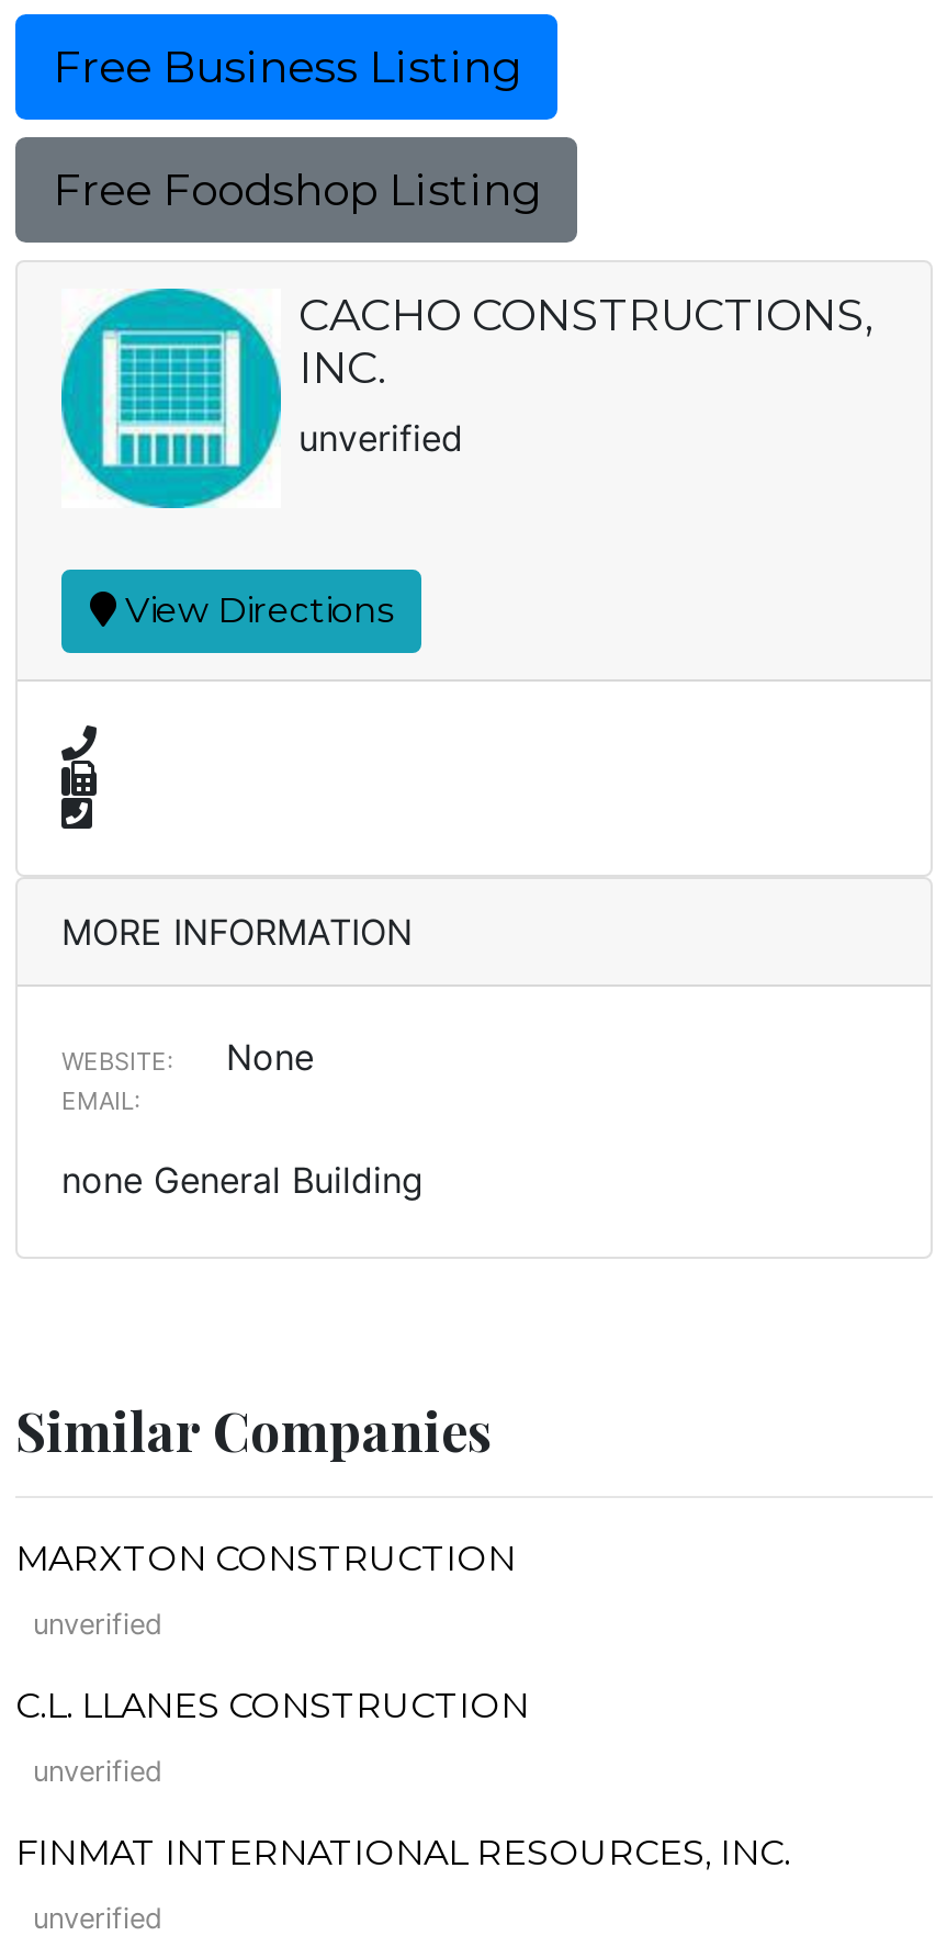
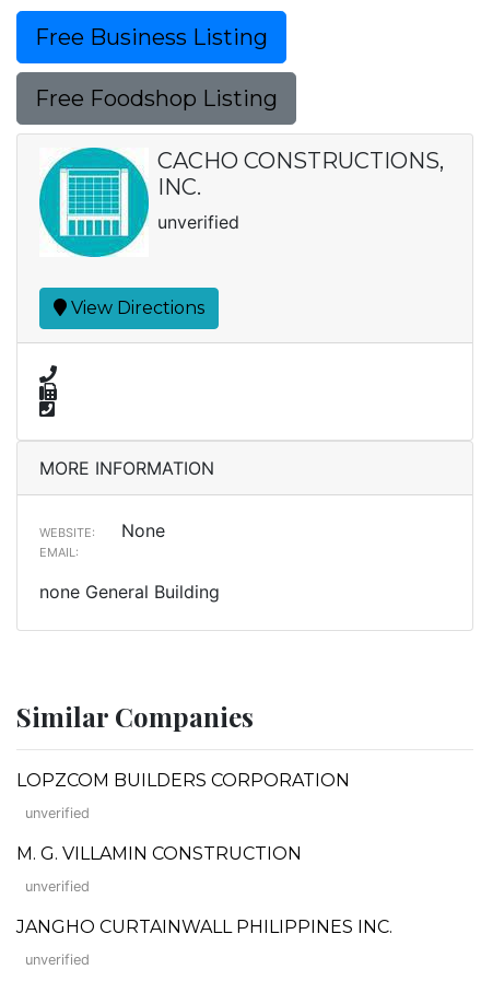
- MARXTON CONSTRUCTION
+ LOPZCOM BUILDERS CORPORATION

- C.L. LLANES CONSTRUCTION
+ M. G. VILLAMIN CONSTRUCTION

- FINMAT INTERNATIONAL RESOURCES, INC.
+ JANGHO CURTAINWALL PHILIPPINES INC.
